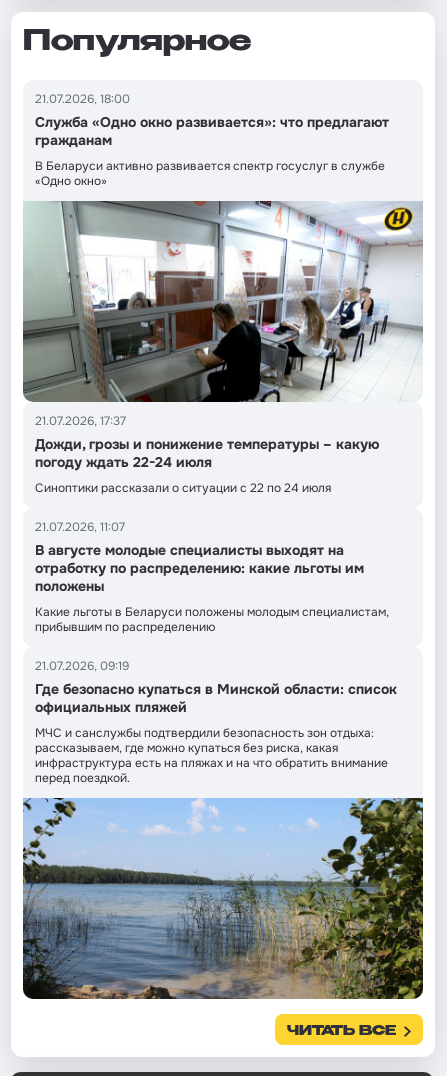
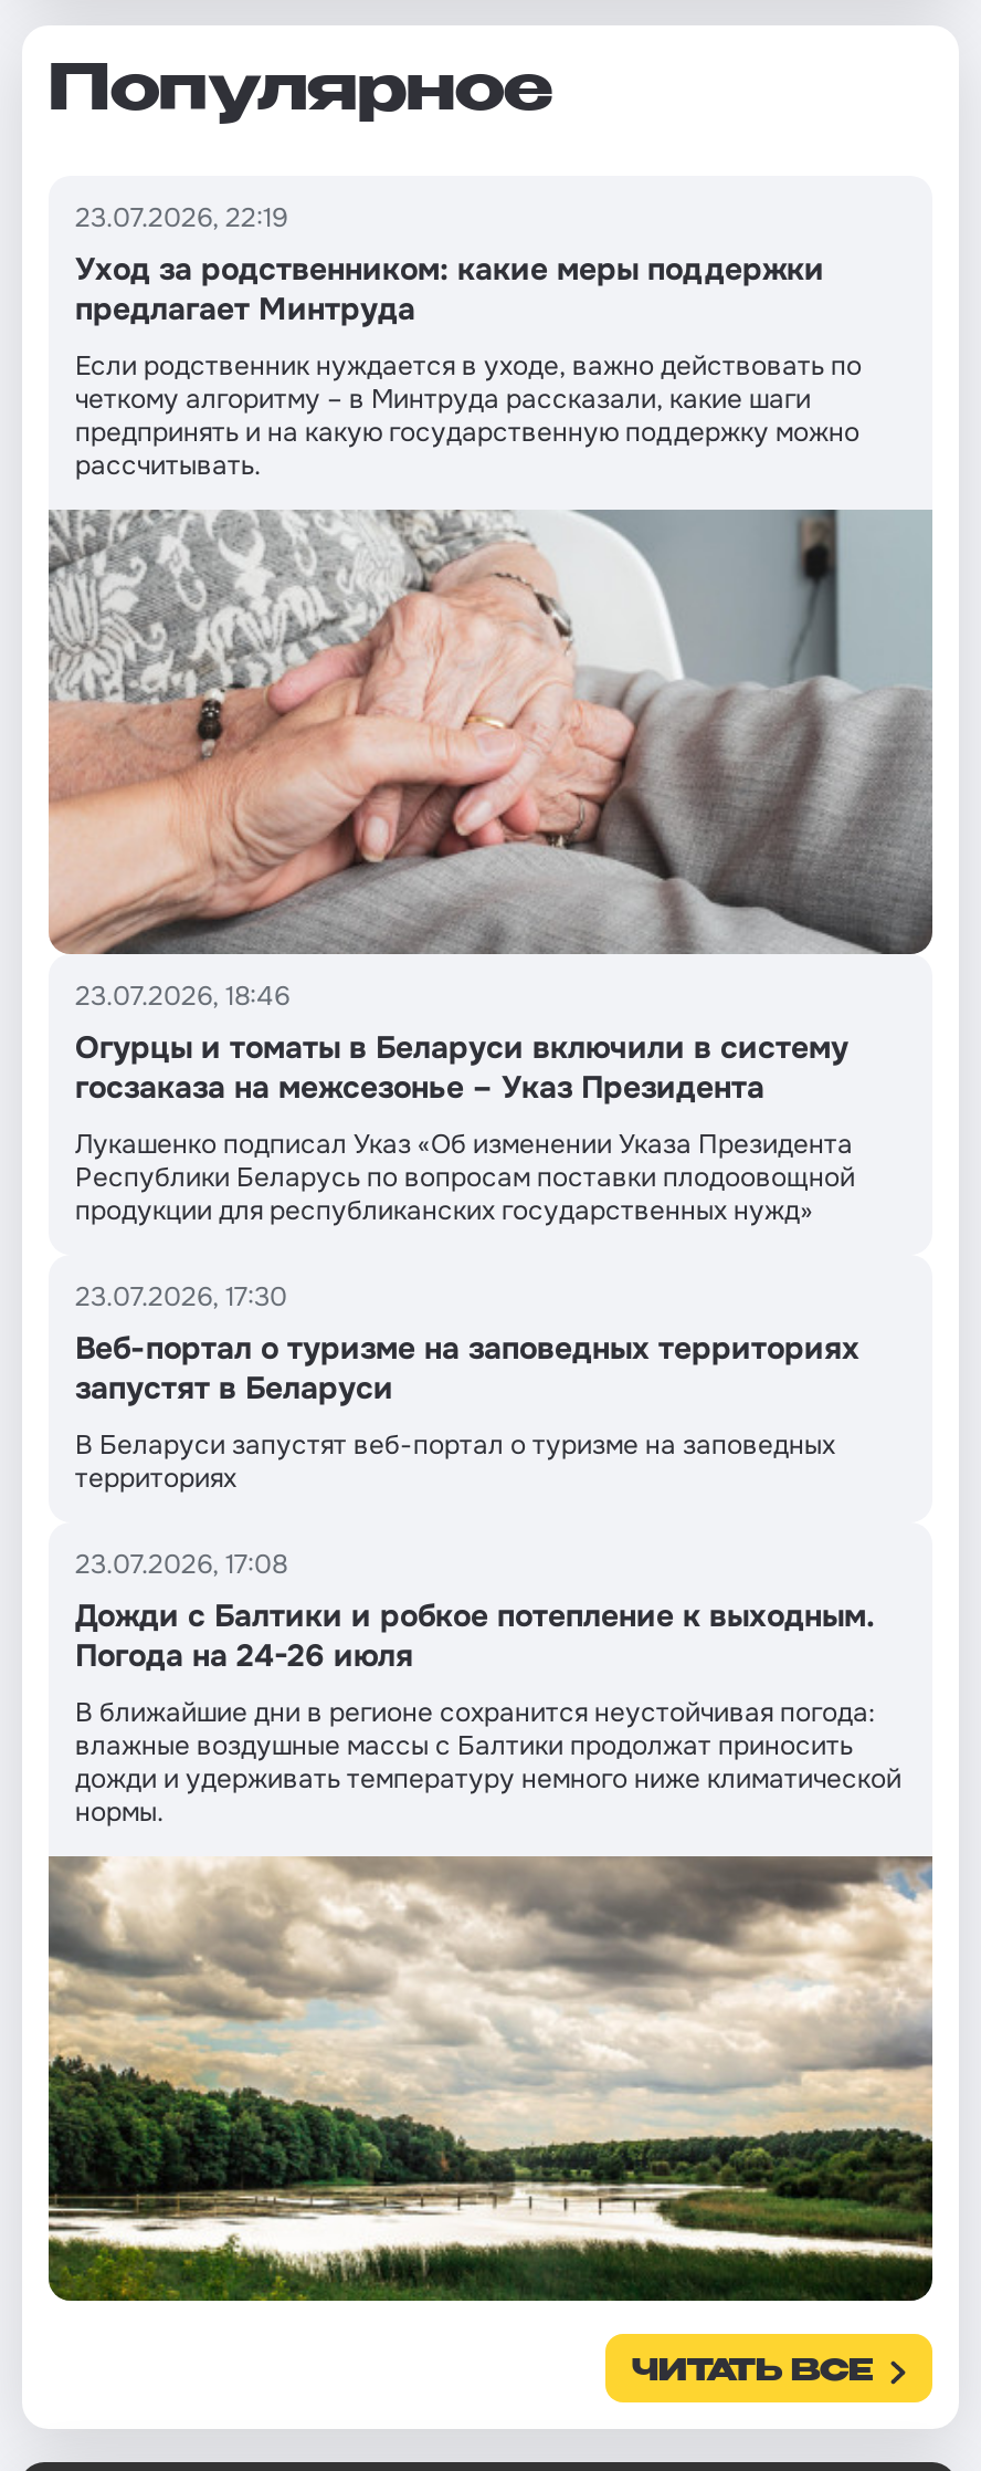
- 21.07.2026, 18:00
- Служба «Одно окно развивается»: что предлагают
- гражданам
+ 23.07.2026, 22:19
+ Уход за родственником: какие меры поддержки
+ предлагает Минтруда

- В Беларуси активно развивается спектр госуслуг в службе
- «Одно окно»
+ Если родственник нуждается в уходе, важно действовать по
+ четкому алгоритму – в Минтруда рассказали, какие шаги
+ предпринять и на какую государственную поддержку можно
+ рассчитывать.

- [image]
- 21.07.2026, 17:37
- Дожди, грозы и понижение температуры – какую
- погоду ждать 22-24 июля
+ [image]
+ 23.07.2026, 18:46
+ Огурцы и томаты в Беларуси включили в систему
+ госзаказа на межсезонье – Указ Президента

- Синоптики рассказали о ситуации с 22 по 24 июля
+ Лукашенко подписал Указ «Об изменении Указа Президента
+ Республики Беларусь по вопросам поставки плодоовощной
+ продукции для республиканских государственных нужд»

- 21.07.2026, 11:07
- В августе молодые специалисты выходят на
- отработку по распределению: какие льготы им
- положены
+ 23.07.2026, 17:30
+ Веб-портал о туризме на заповедных территориях
+ запустят в Беларуси

- Какие льготы в Беларуси положены молодым специалистам,
- прибывшим по распределению
+ В Беларуси запустят веб-портал о туризме на заповедных
+ территориях

- 21.07.2026, 09:19
- Где безопасно купаться в Минской области: список
- официальных пляжей
+ 23.07.2026, 17:08
+ Дожди с Балтики и робкое потепление к выходным.
+ Погода на 24-26 июля

- МЧС и санслужбы подтвердили безопасность зон отдыха:
- рассказываем, где можно купаться без риска, какая
- инфраструктура есть на пляжах и на что обратить внимание
- перед поездкой.
+ В ближайшие дни в регионе сохранится неустойчивая погода:
+ влажные воздушные массы с Балтики продолжат приносить
+ дожди и удерживать температуру немного ниже климатической
+ нормы.

- [image]
+ [image]
